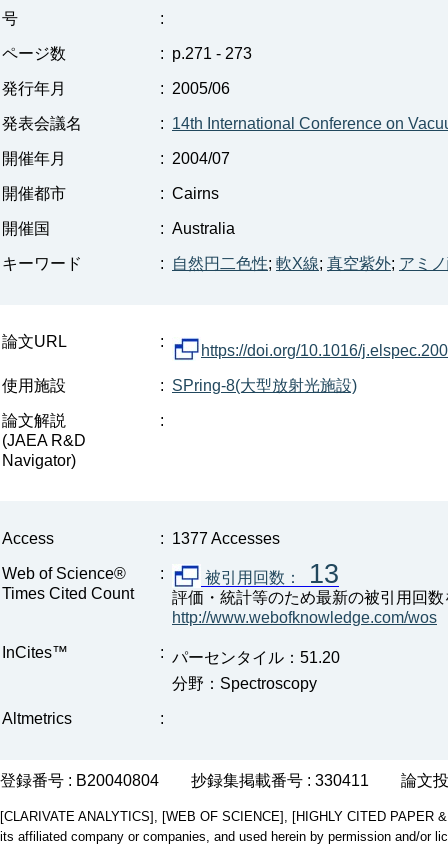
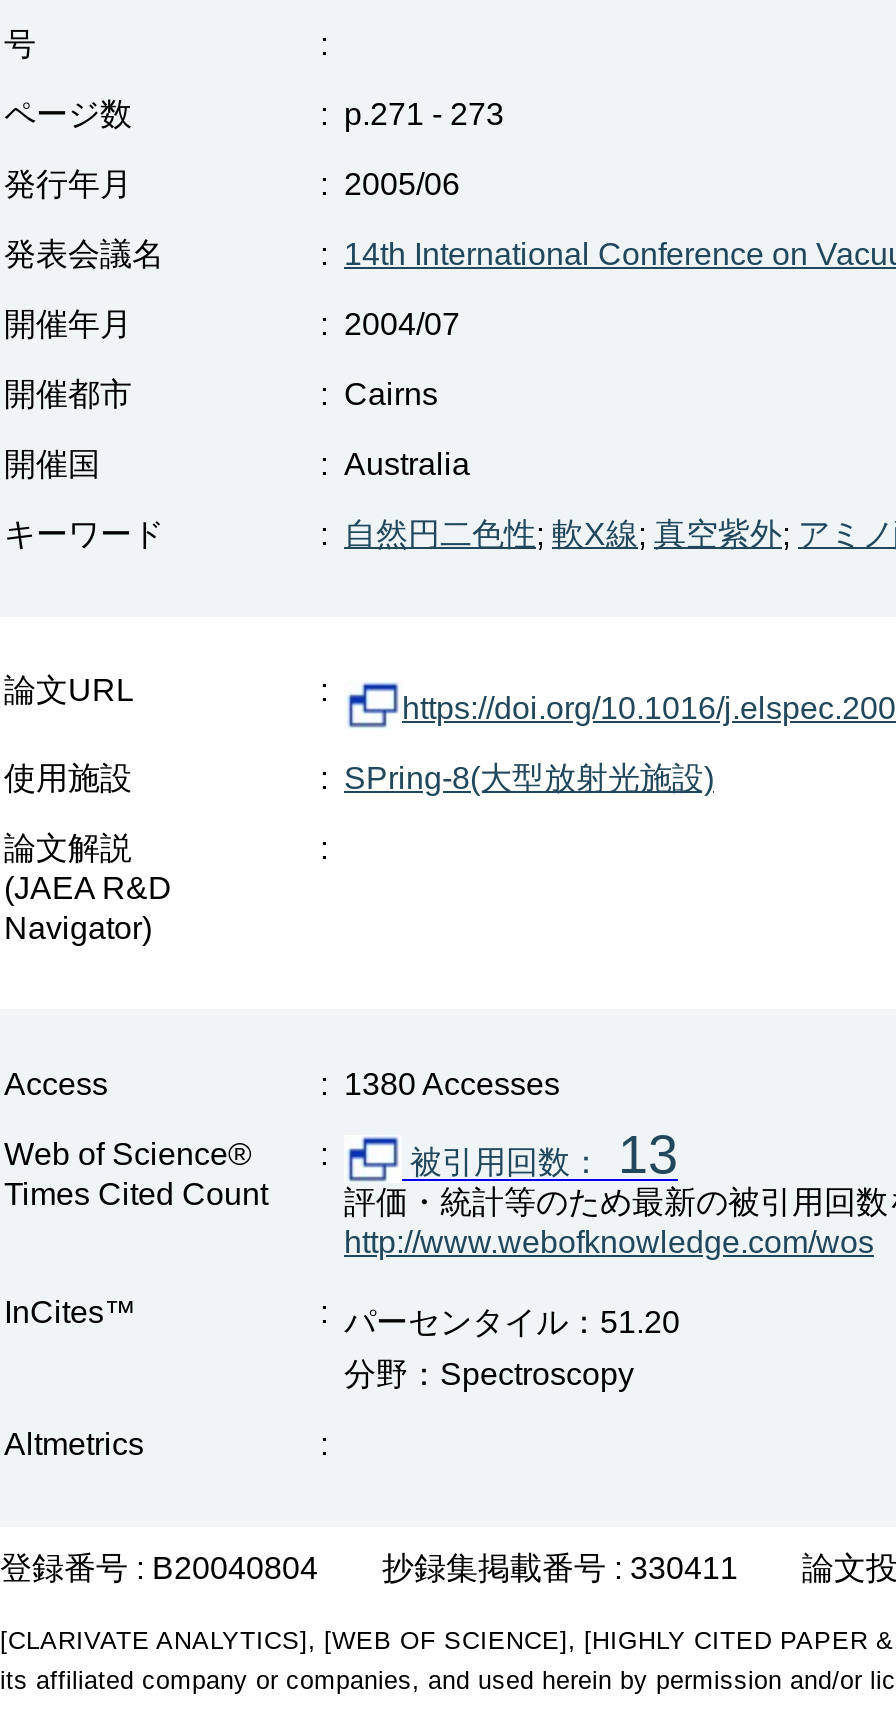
- : 1377 Accesses
+ : 1380 Accesses
